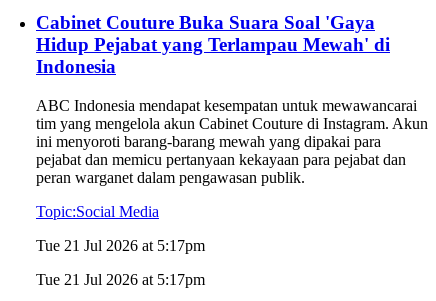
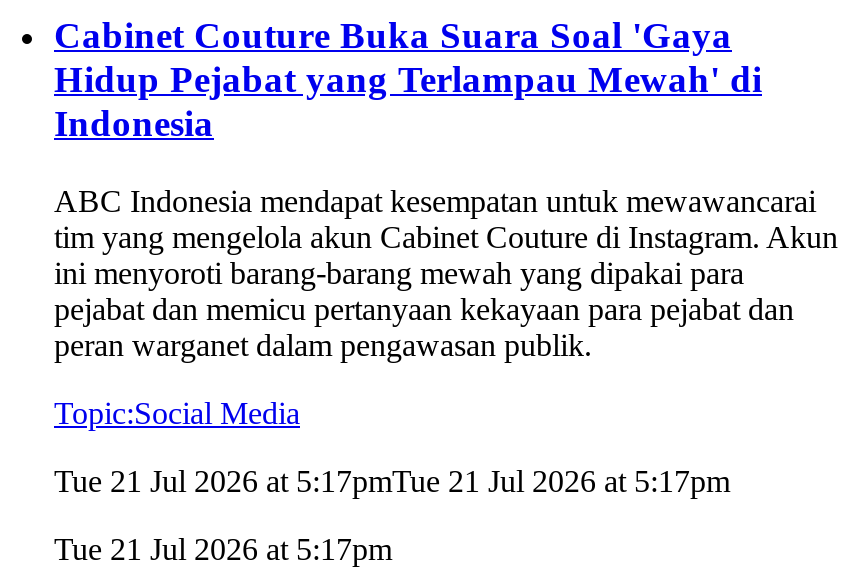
- Tue 21 Jul 2026 at 5:17pm
+ Tue 21 Jul 2026 at 5:17pmTue 21 Jul 2026 at 5:17pm
